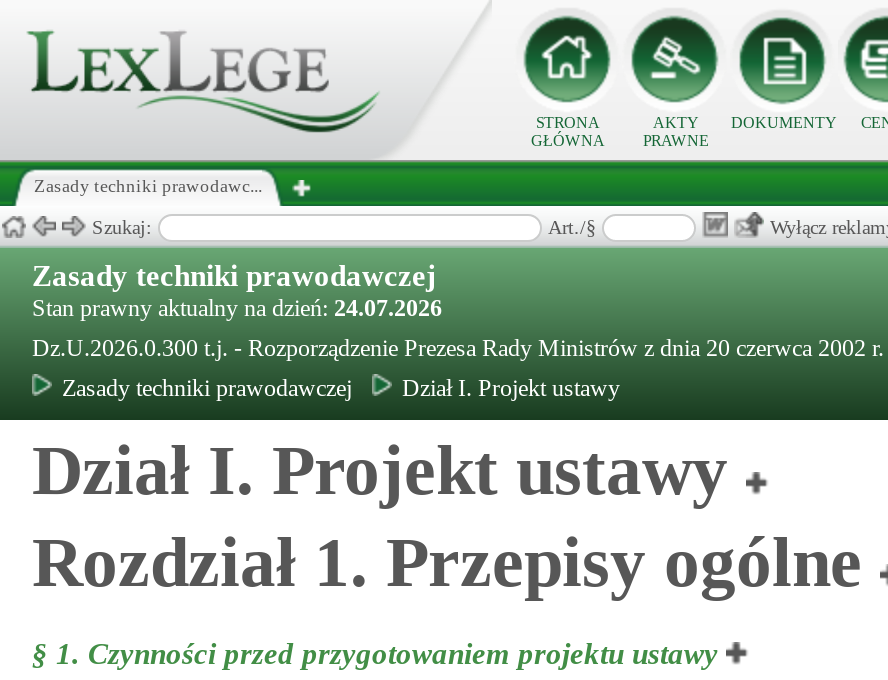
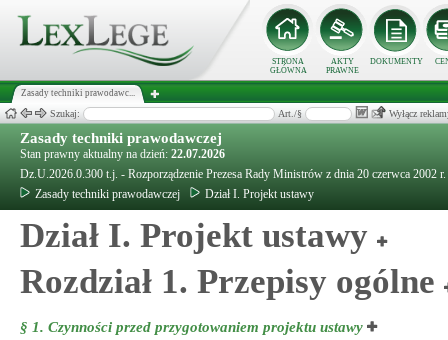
- Stan prawny aktualny na dzień: 24.07.2026
+ Stan prawny aktualny na dzień: 22.07.2026
